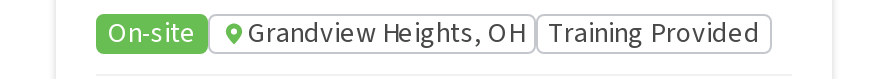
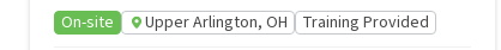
- Grandview Heights, OH Training Provided
+ Upper Arlington, OH Training Provided
